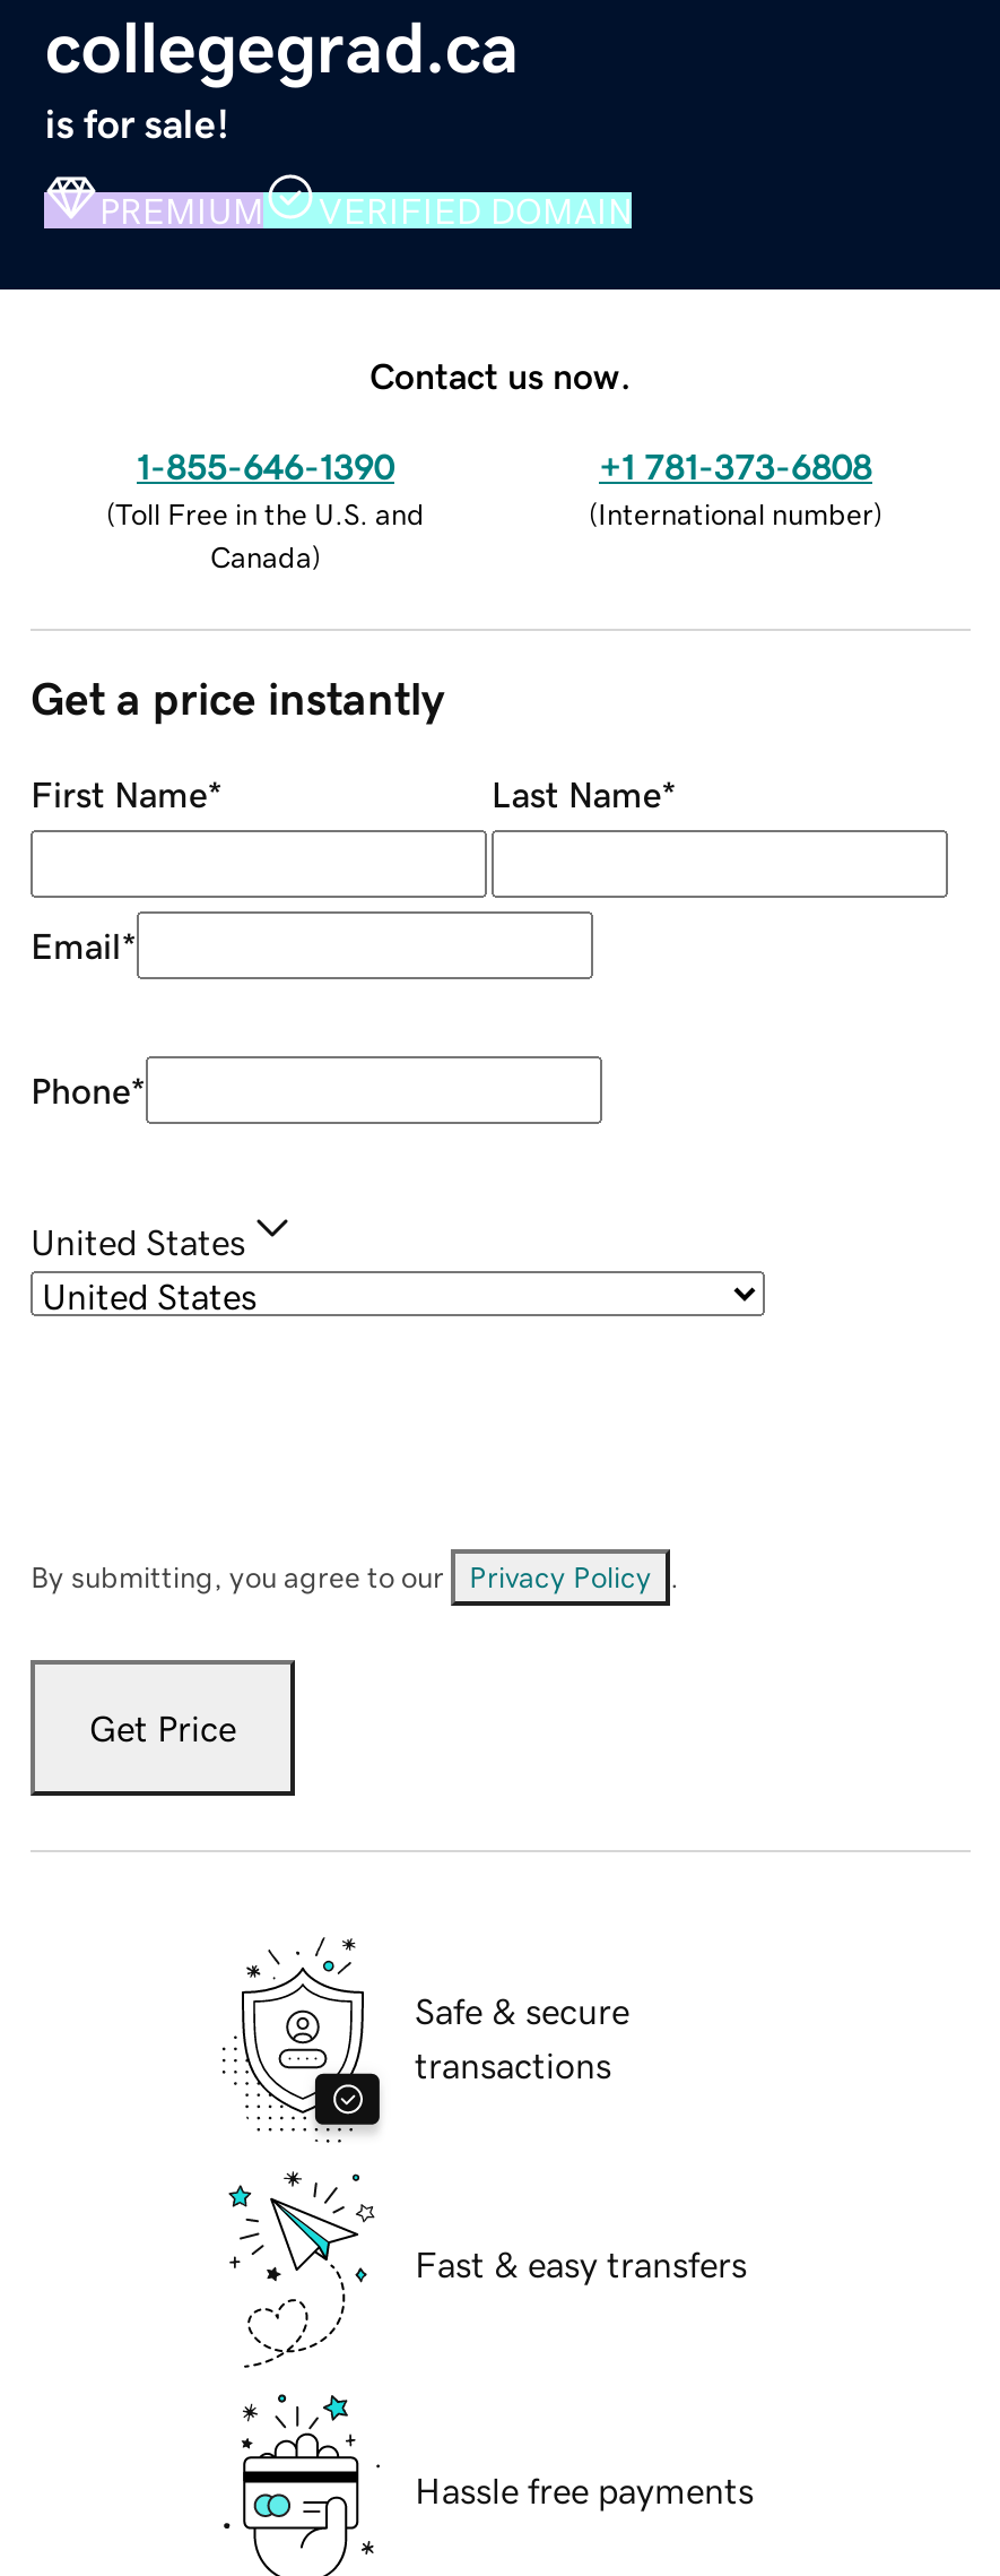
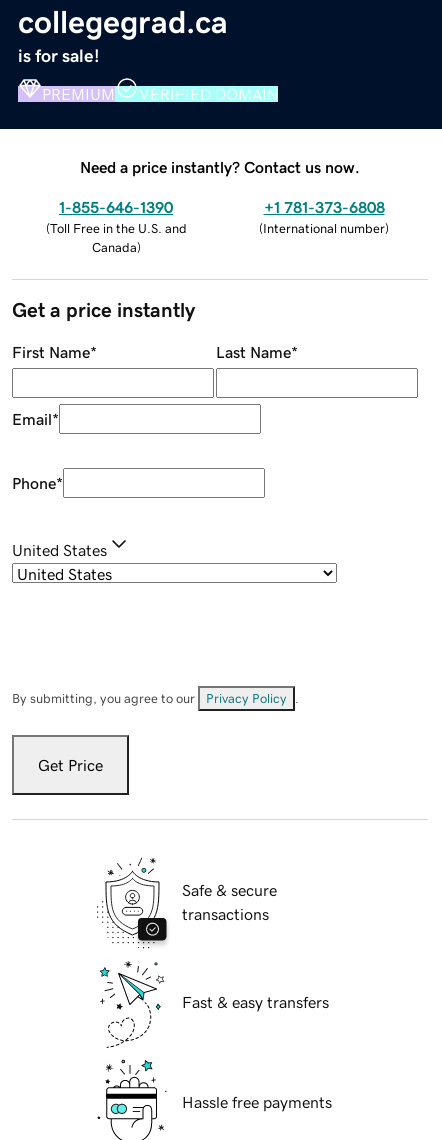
- Contact us now.
+ Need a price instantly? Contact us now.
